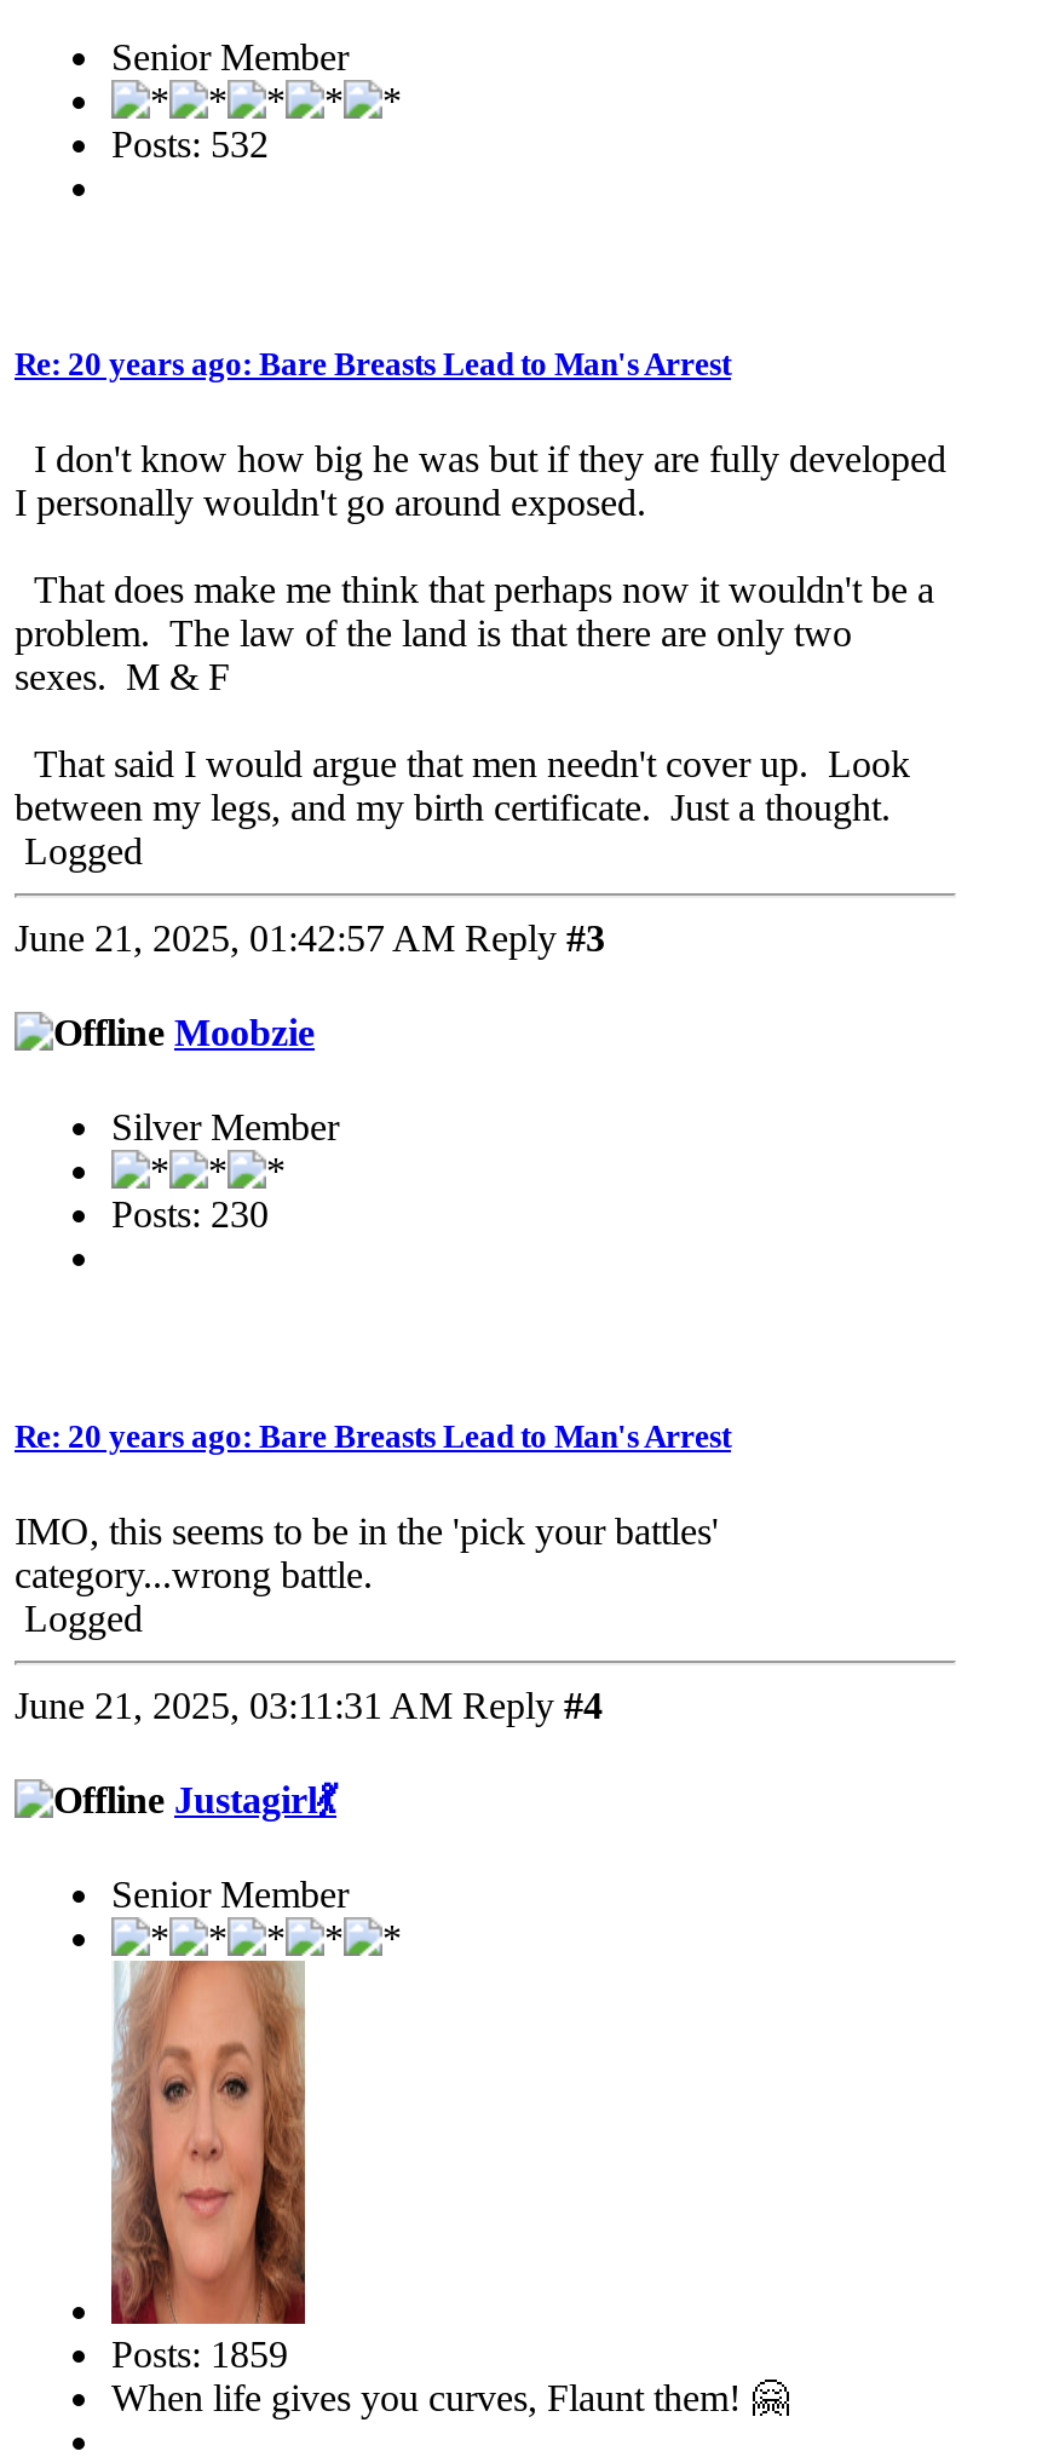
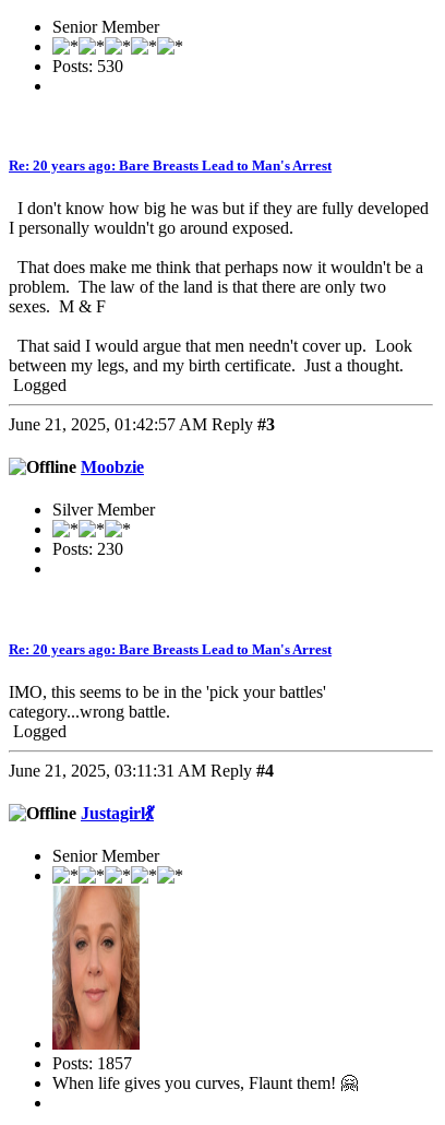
- Posts: 532
+ Posts: 530

- Posts: 1859
+ Posts: 1857
